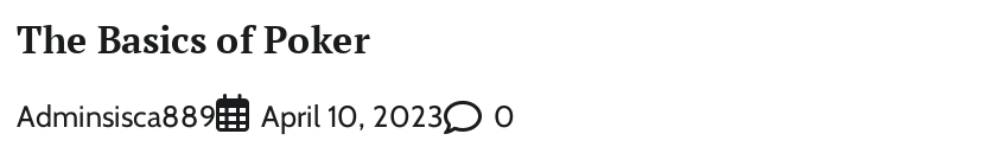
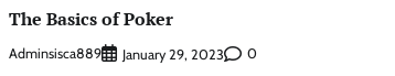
- April 10, 2023
+ January 29, 2023
